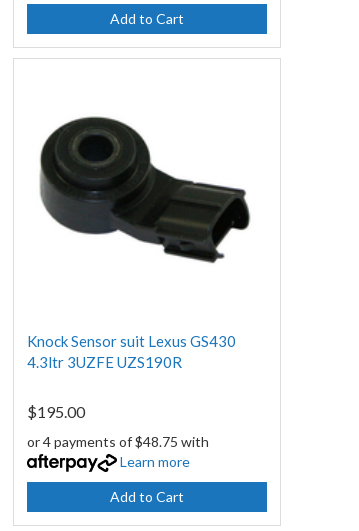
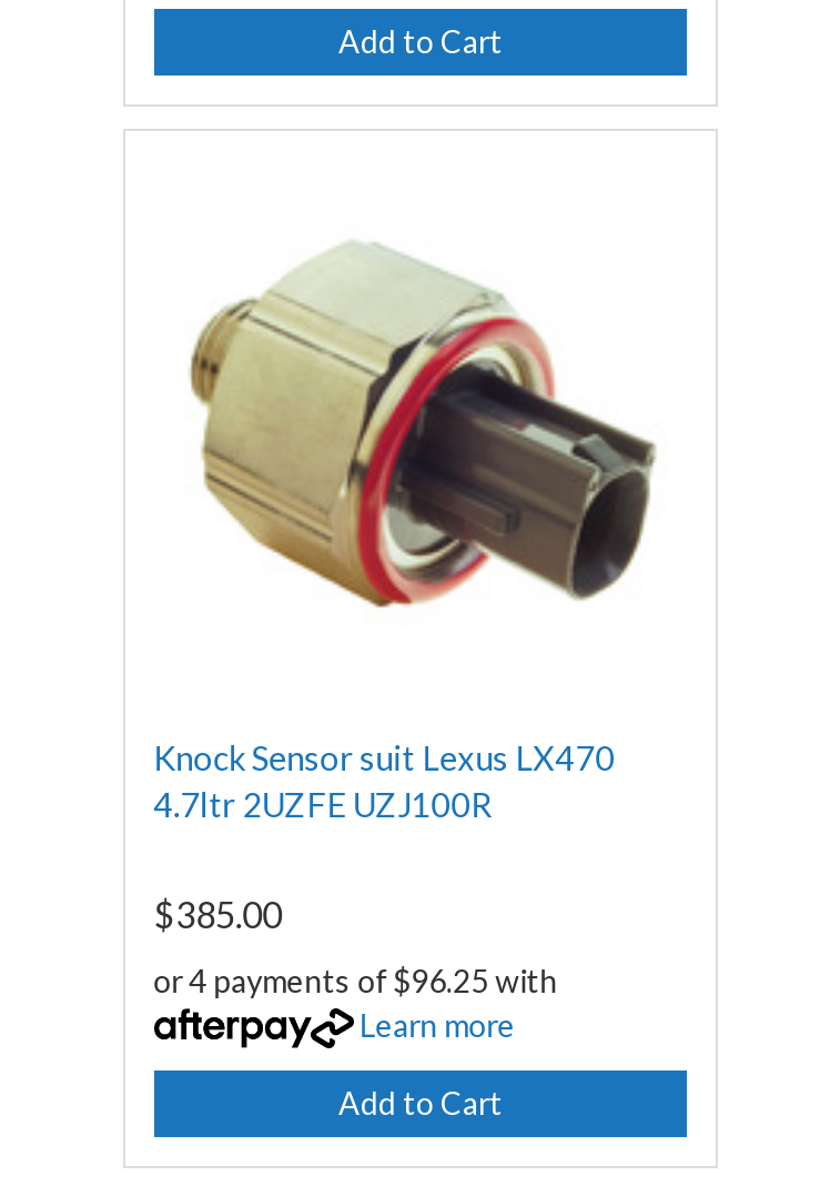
- [image]
+ [image]

- Knock Sensor suit Lexus GS430
- 4.3ltr 3UZFE UZS190R
+ Knock Sensor suit Lexus LX470
+ 4.7ltr 2UZFE UZJ100R

- $195.00
+ $385.00

- or 4 payments of $48.75 with
+ or 4 payments of $96.25 with
